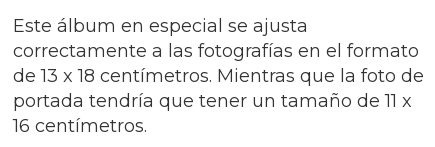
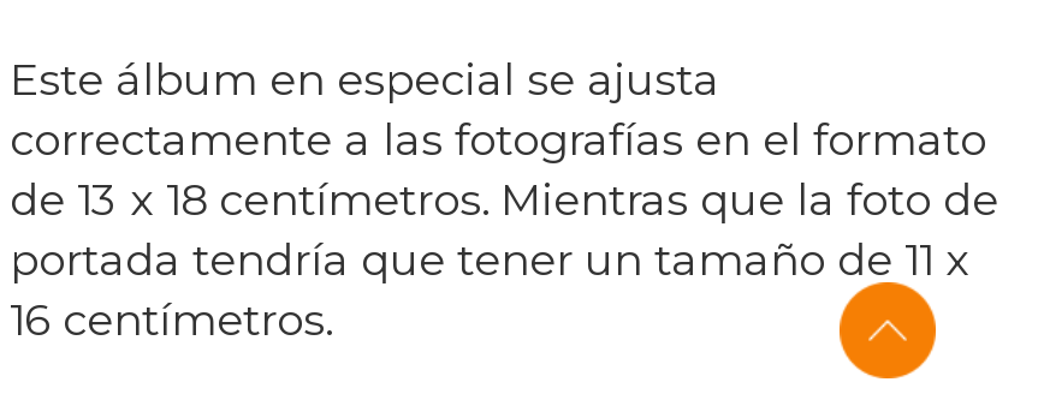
+ [image]
